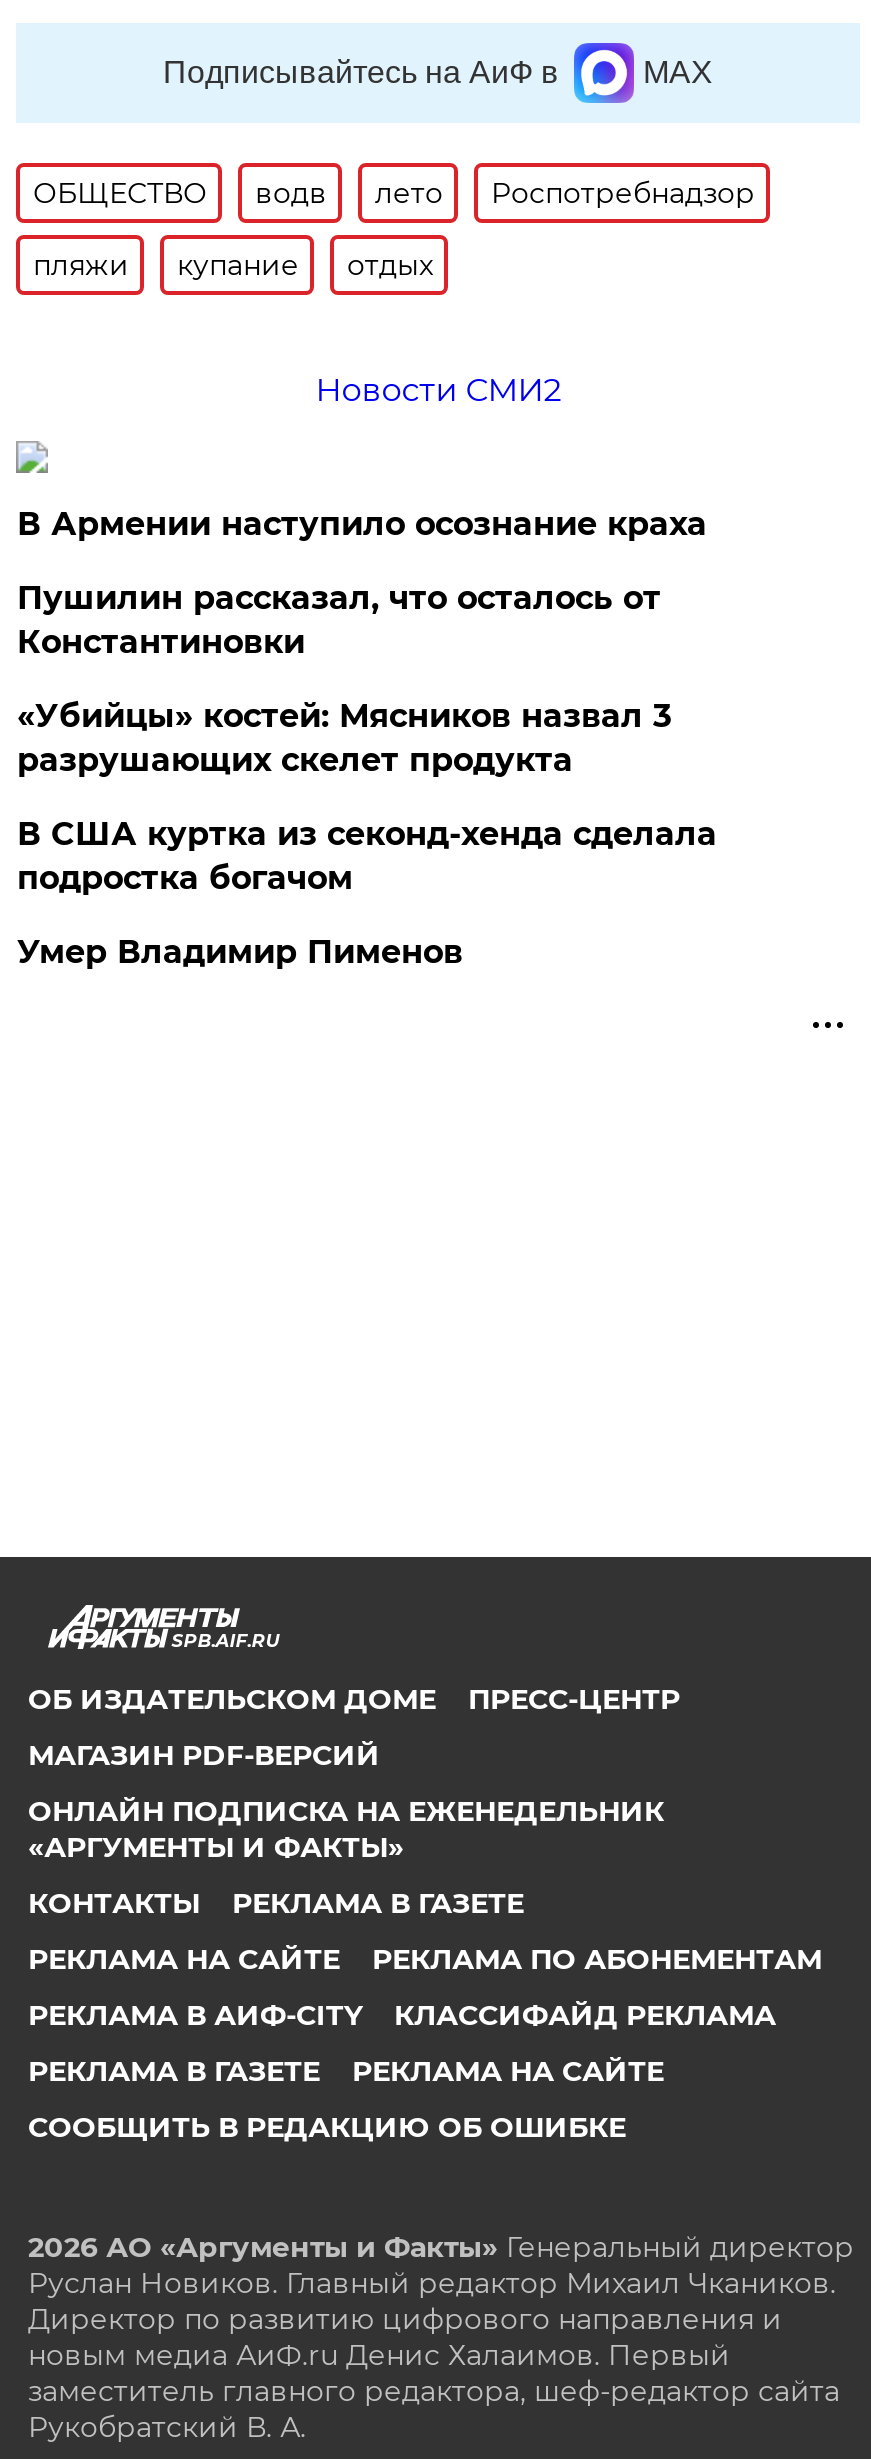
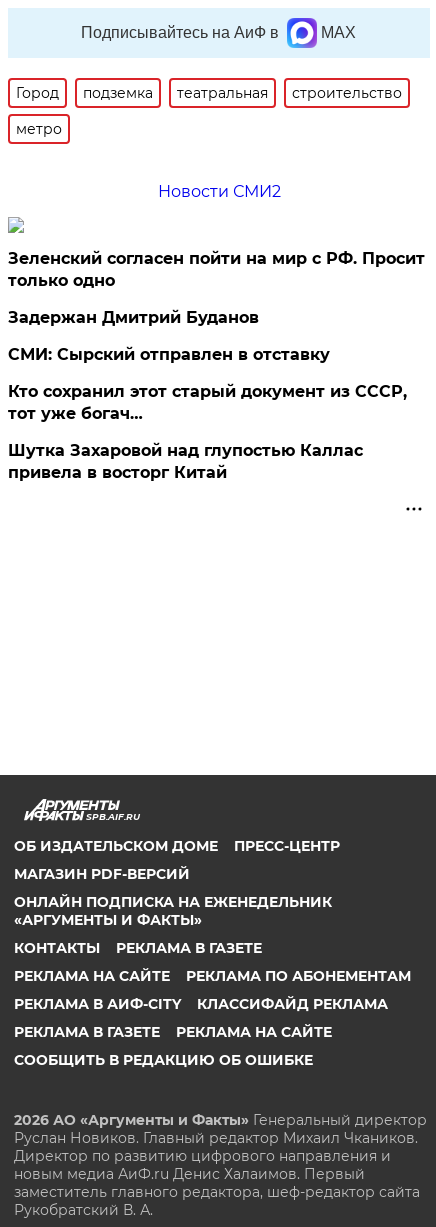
- ОБЩЕСТВО
- водв
- лето
- Роспотребнадзор
+ Город
+ подземка
+ театральная
+ строительство

- пляжи
- купание
- отдых
+ метро

- В Армении наступило осознание краха
+ Зеленский согласен пойти на мир с РФ. Просит
+ только одно

- Пушилин рассказал, что осталось от
- Константиновки
+ Задержан Дмитрий Буданов

- «Убийцы» костей: Мясников назвал 3
- разрушающих скелет продукта
+ СМИ: Сырский отправлен в отставку

- В США куртка из секонд-хенда сделала
- подростка богачом
+ Кто сохранил этот старый документ из СССР,
+ тот уже богач…

- Умер Владимир Пименов
+ Шутка Захаровой над глупостью Каллас
+ привела в восторг Китай
